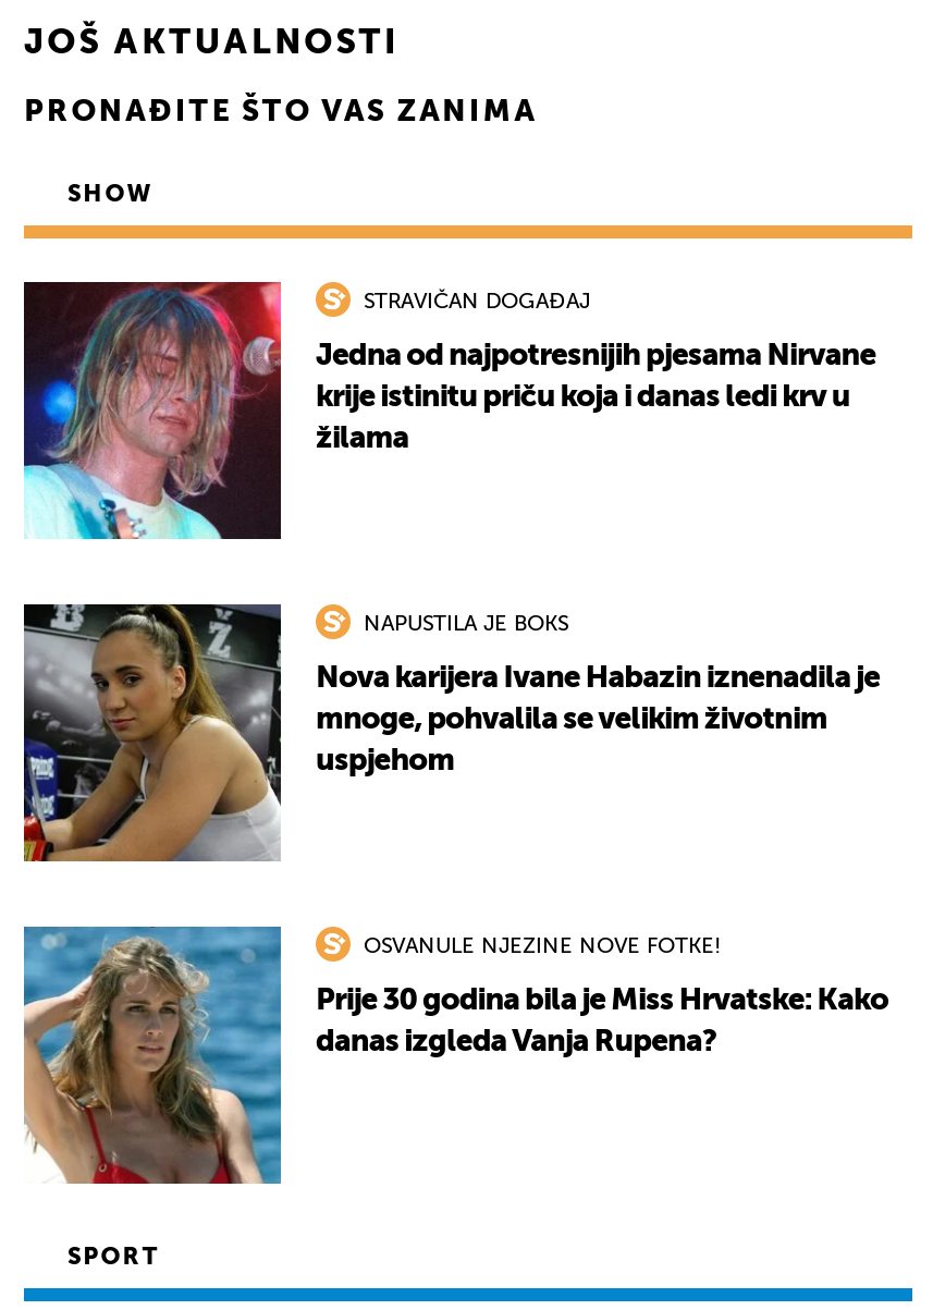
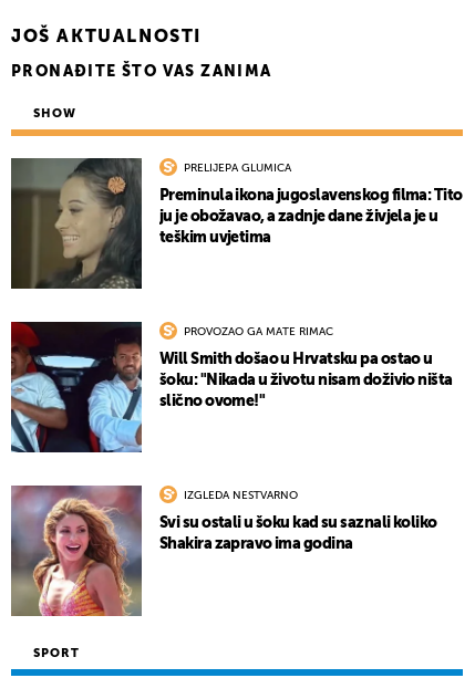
- [image]
- Jedna od najpotresnijih pjesama Nirvane
- krije istinitu priču koja i danas ledi krv u
- žilama
+ [image]
+ Preminula ikona jugoslavenskog filma: Tito
+ ju je obožavao, a zadnje dane živjela je u
+ teškim uvjetima

- STRAVIČAN DOGAĐAJ
+ PRELIJEPA GLUMICA

- [image]
- Nova karijera Ivane Habazin iznenadila je
- mnoge, pohvalila se velikim životnim
- uspjehom
+ [image]
+ Will Smith došao u Hrvatsku pa ostao u
+ šoku: "Nikada u životu nisam doživio ništa
+ slično ovome!"

- NAPUSTILA JE BOKS
+ PROVOZAO GA MATE RIMAC

- [image]
- Prije 30 godina bila je Miss Hrvatske: Kako
- danas izgleda Vanja Rupena?
+ [image]
+ Svi su ostali u šoku kad su saznali koliko
+ Shakira zapravo ima godina

- OSVANULE NJEZINE NOVE FOTKE!
+ IZGLEDA NESTVARNO
